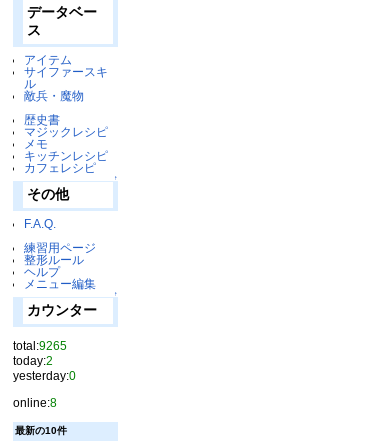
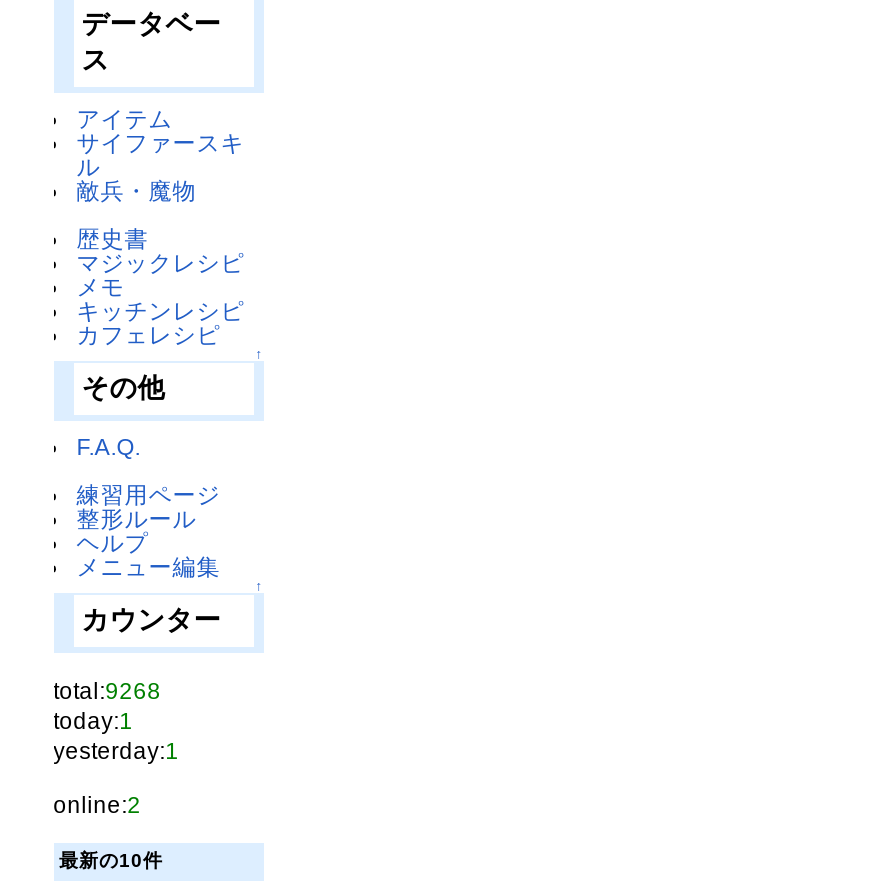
- total:9265
+ total:9268

- today:2
+ today:1

- yesterday:0
+ yesterday:1

- online:8
+ online:2
